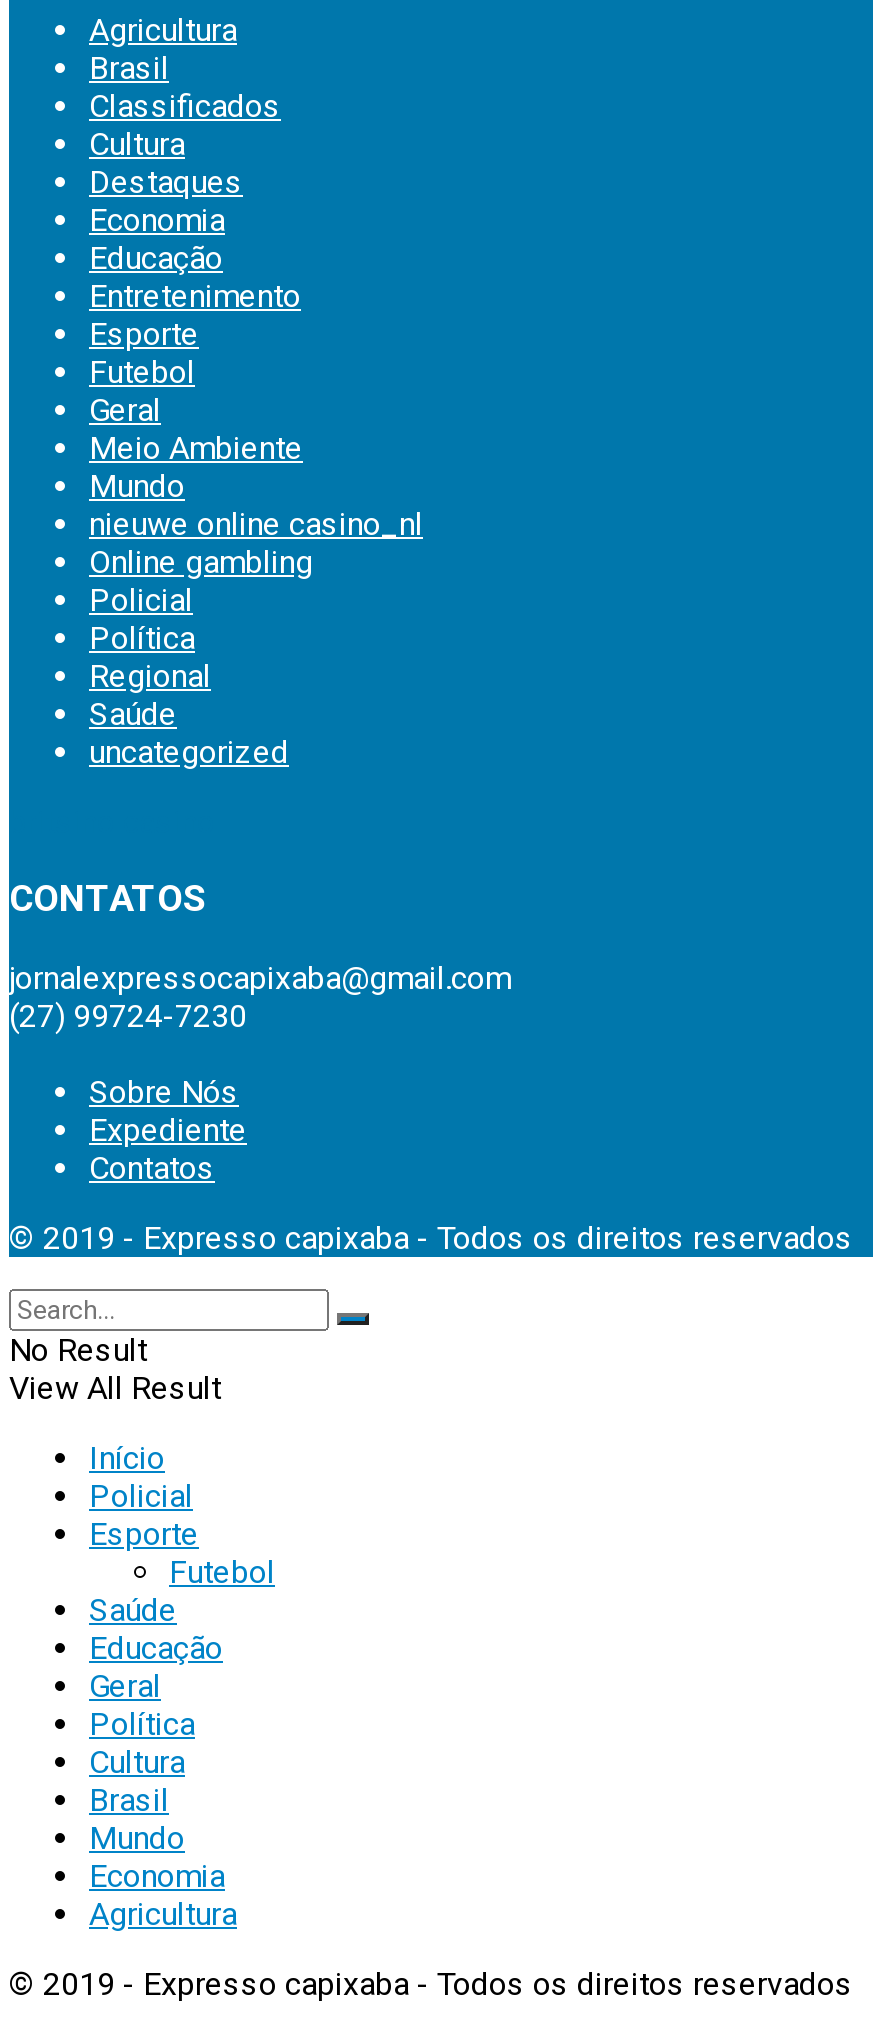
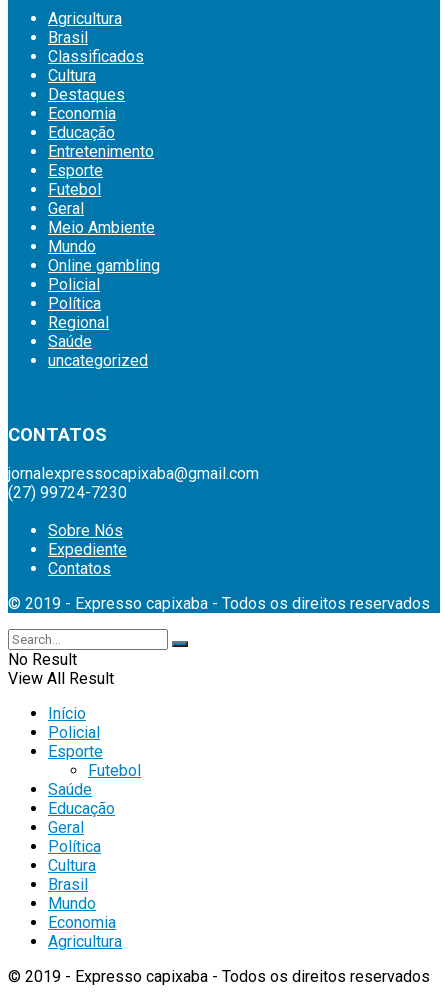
- nieuwe online casino_nl
